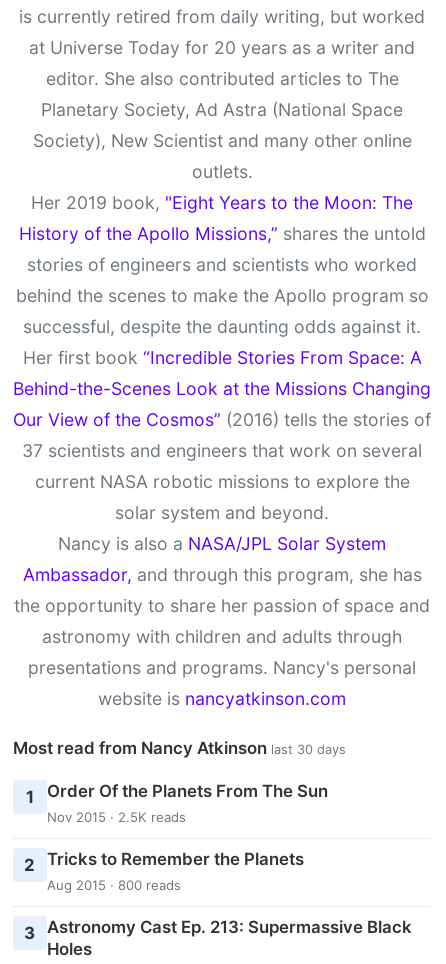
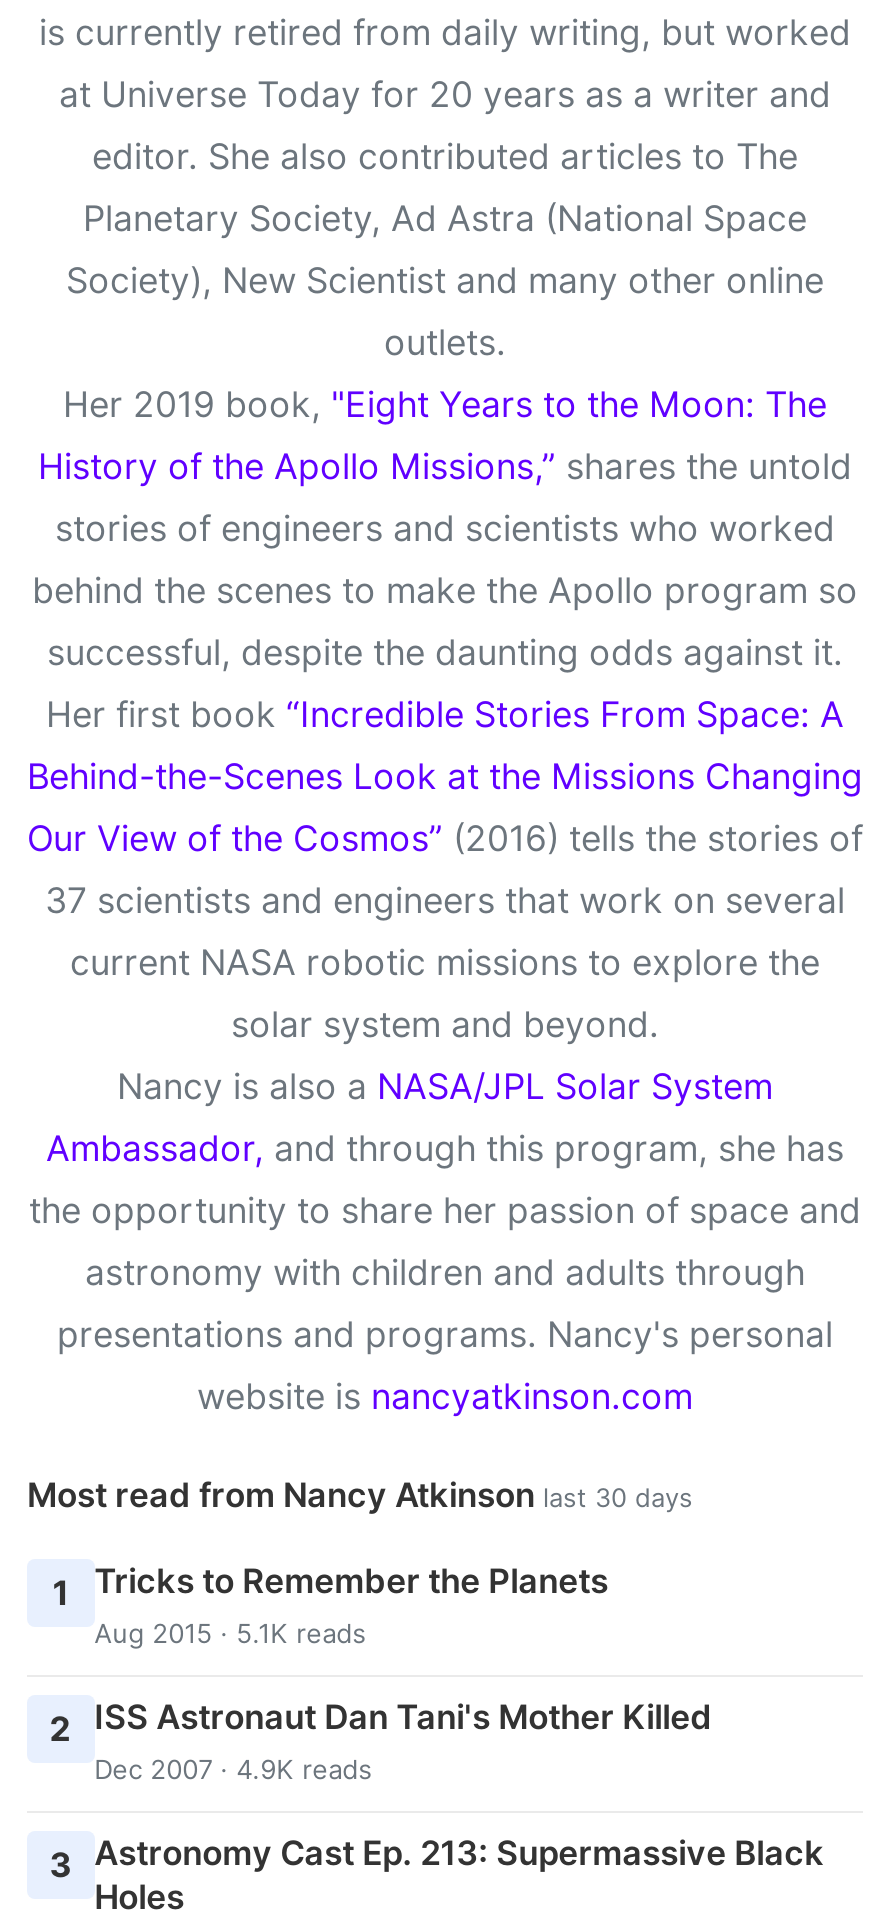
- Order Of the Planets From The Sun
- Nov 2015 · 2.5K reads
+ Tricks to Remember the Planets
+ Aug 2015 · 5.1K reads

- 2 Tricks to Remember the Planets
- Aug 2015 · 800 reads
+ 2 ISS Astronaut Dan Tani's Mother Killed
+ Dec 2007 · 4.9K reads
